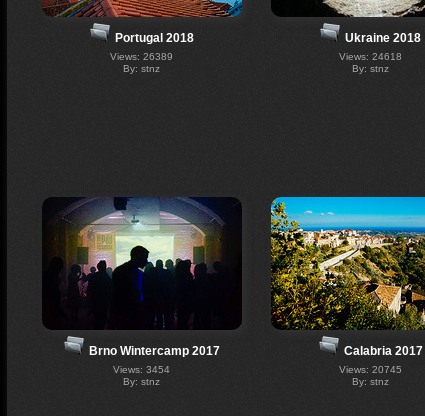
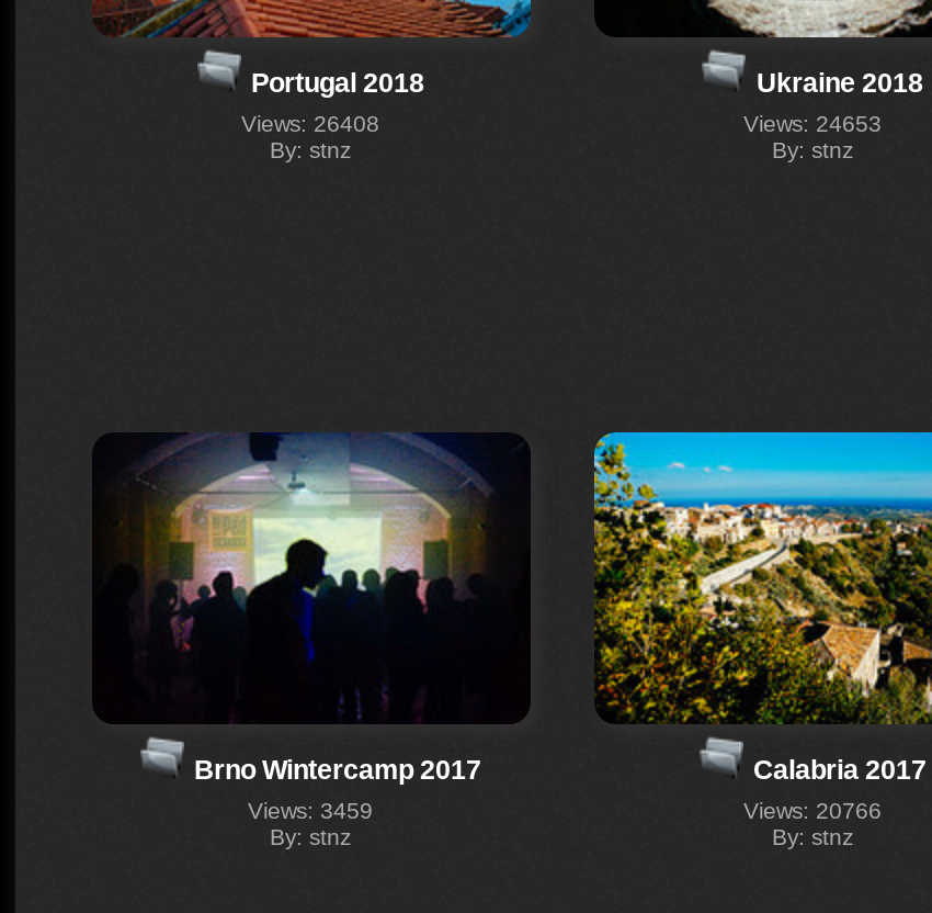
- Views: 26389
+ Views: 26408

- Views: 24618
+ Views: 24653

- Views: 3454
+ Views: 3459

- Views: 20745
+ Views: 20766
